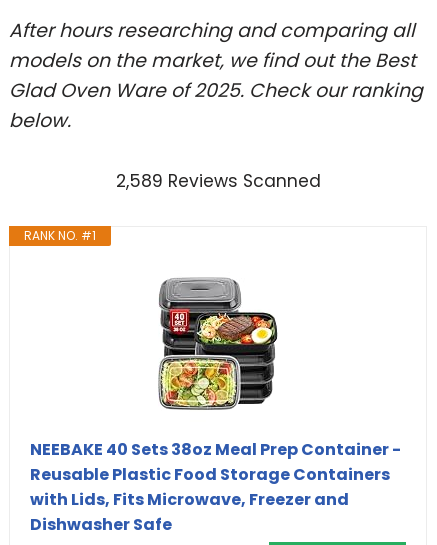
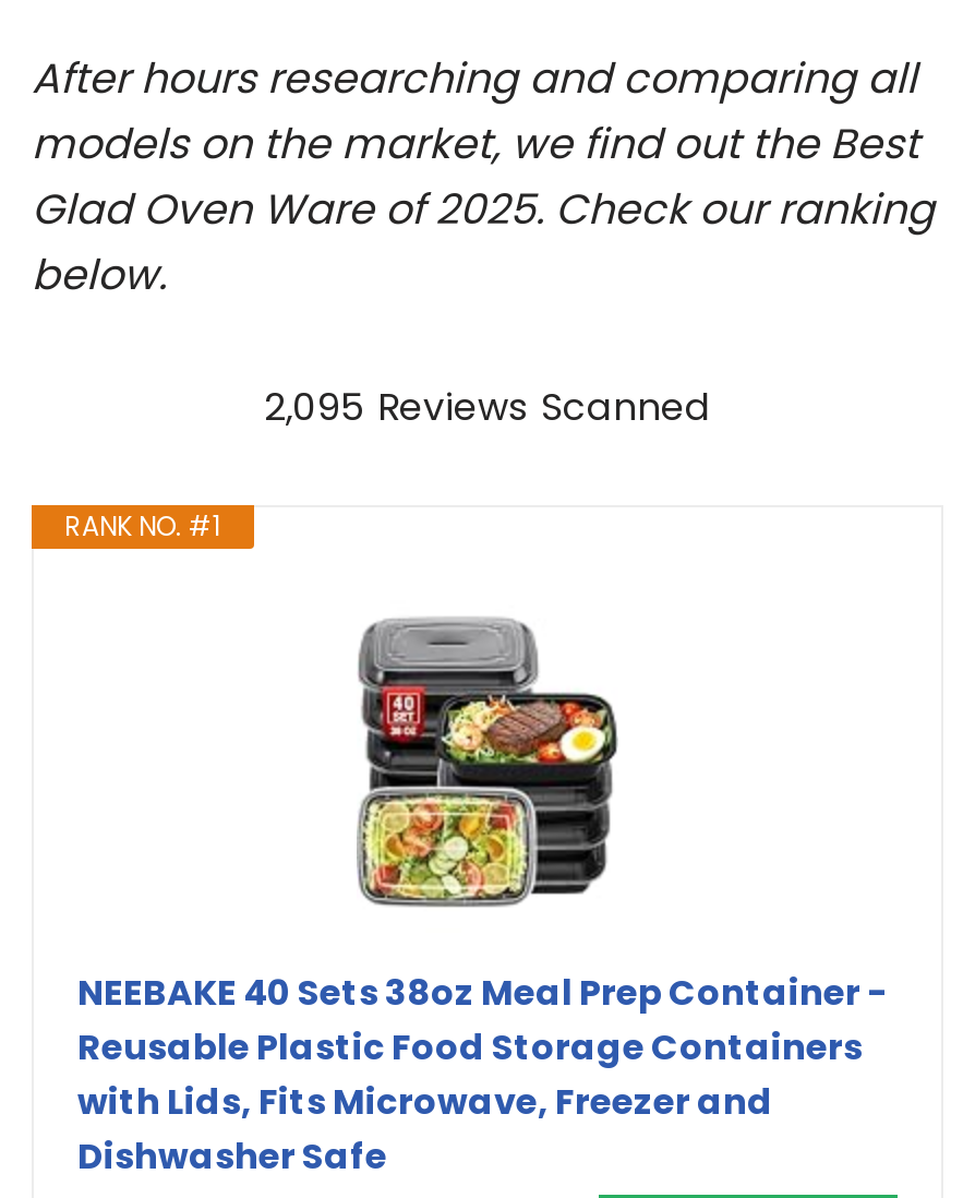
- 2,589 Reviews Scanned
+ 2,095 Reviews Scanned
